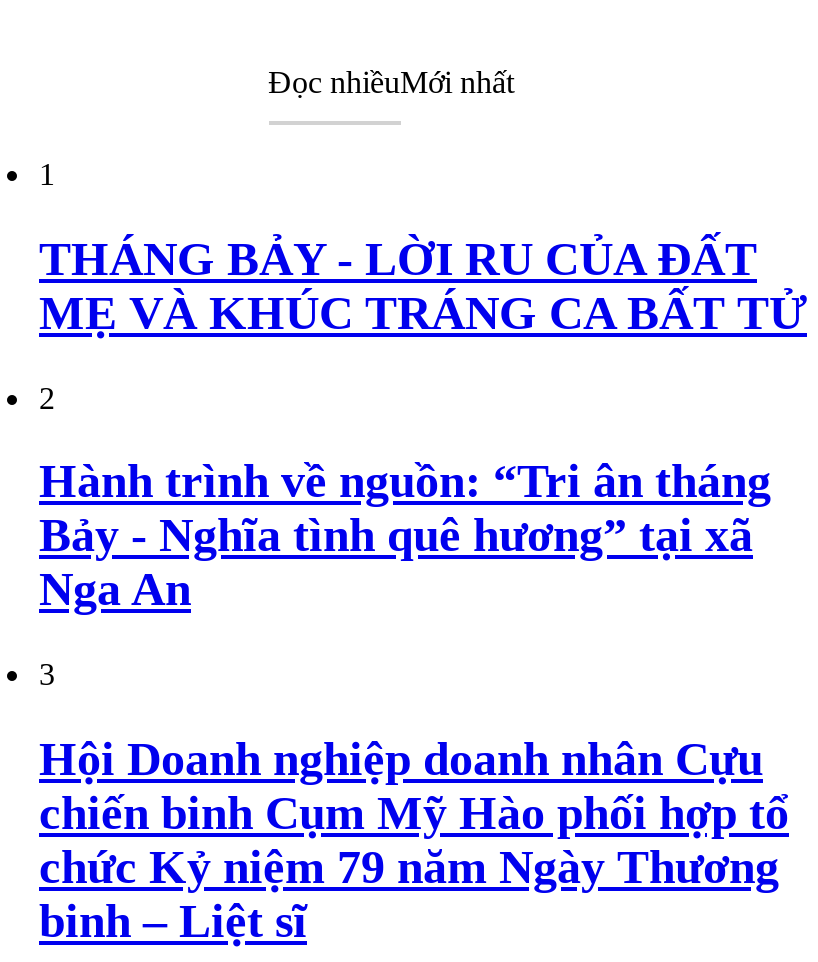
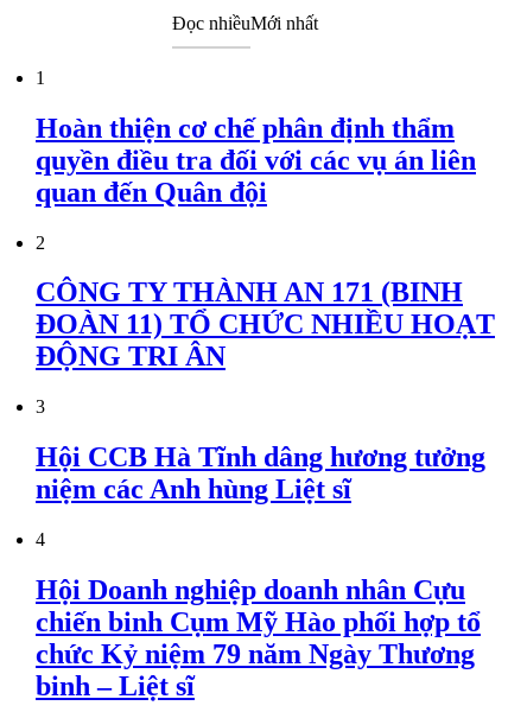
- THÁNG BẢY - LỜI RU CỦA ĐẤT
- MẸ VÀ KHÚC TRÁNG CA BẤT TỬ
+ Hoàn thiện cơ chế phân định thẩm
+ quyền điều tra đối với các vụ án liên
+ quan đến Quân đội

- Hành trình về nguồn: “Tri ân tháng
- Bảy - Nghĩa tình quê hương” tại xã
- Nga An
+ CÔNG TY THÀNH AN 171 (BINH
+ ĐOÀN 11) TỔ CHỨC NHIỀU HOẠT
+ ĐỘNG TRI ÂN

+ Hội CCB Hà Tĩnh dâng hương tưởng
+ niệm các Anh hùng Liệt sĩ
+ 4
